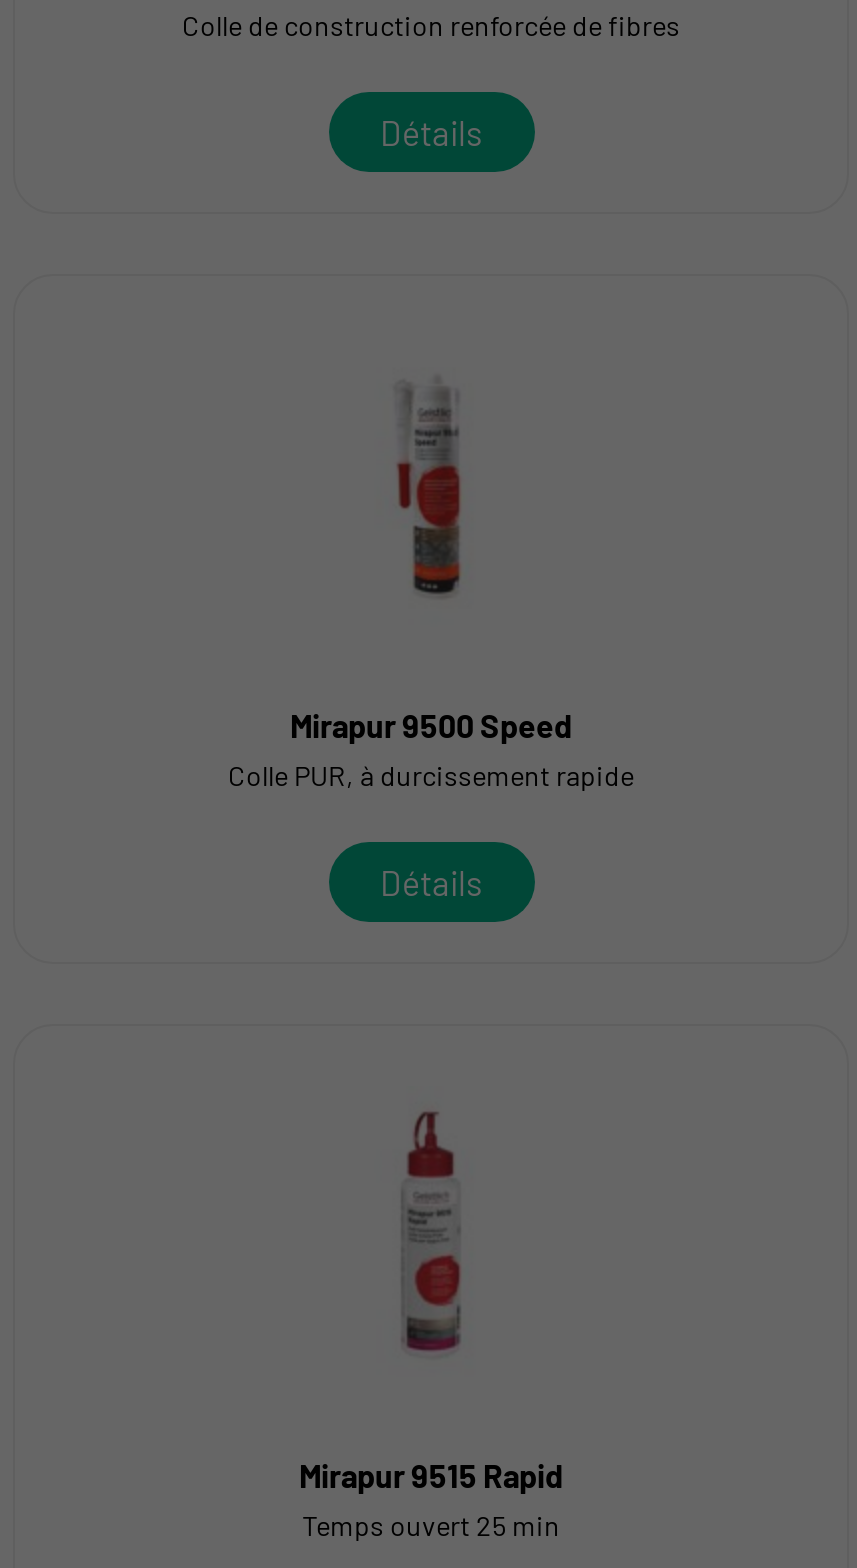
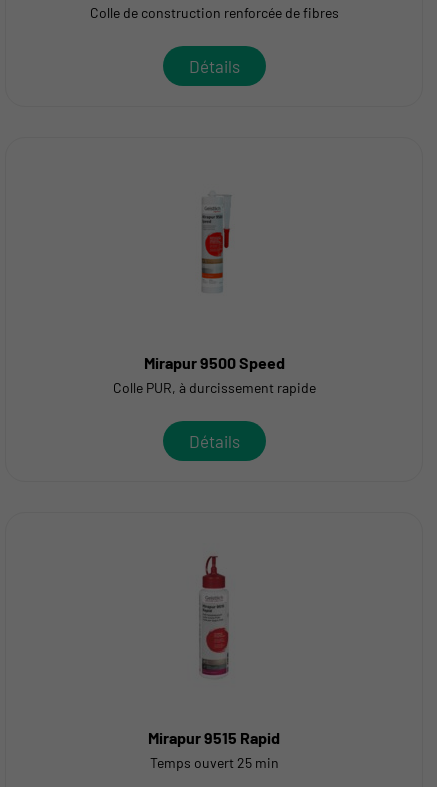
- [image]
+ [image]
